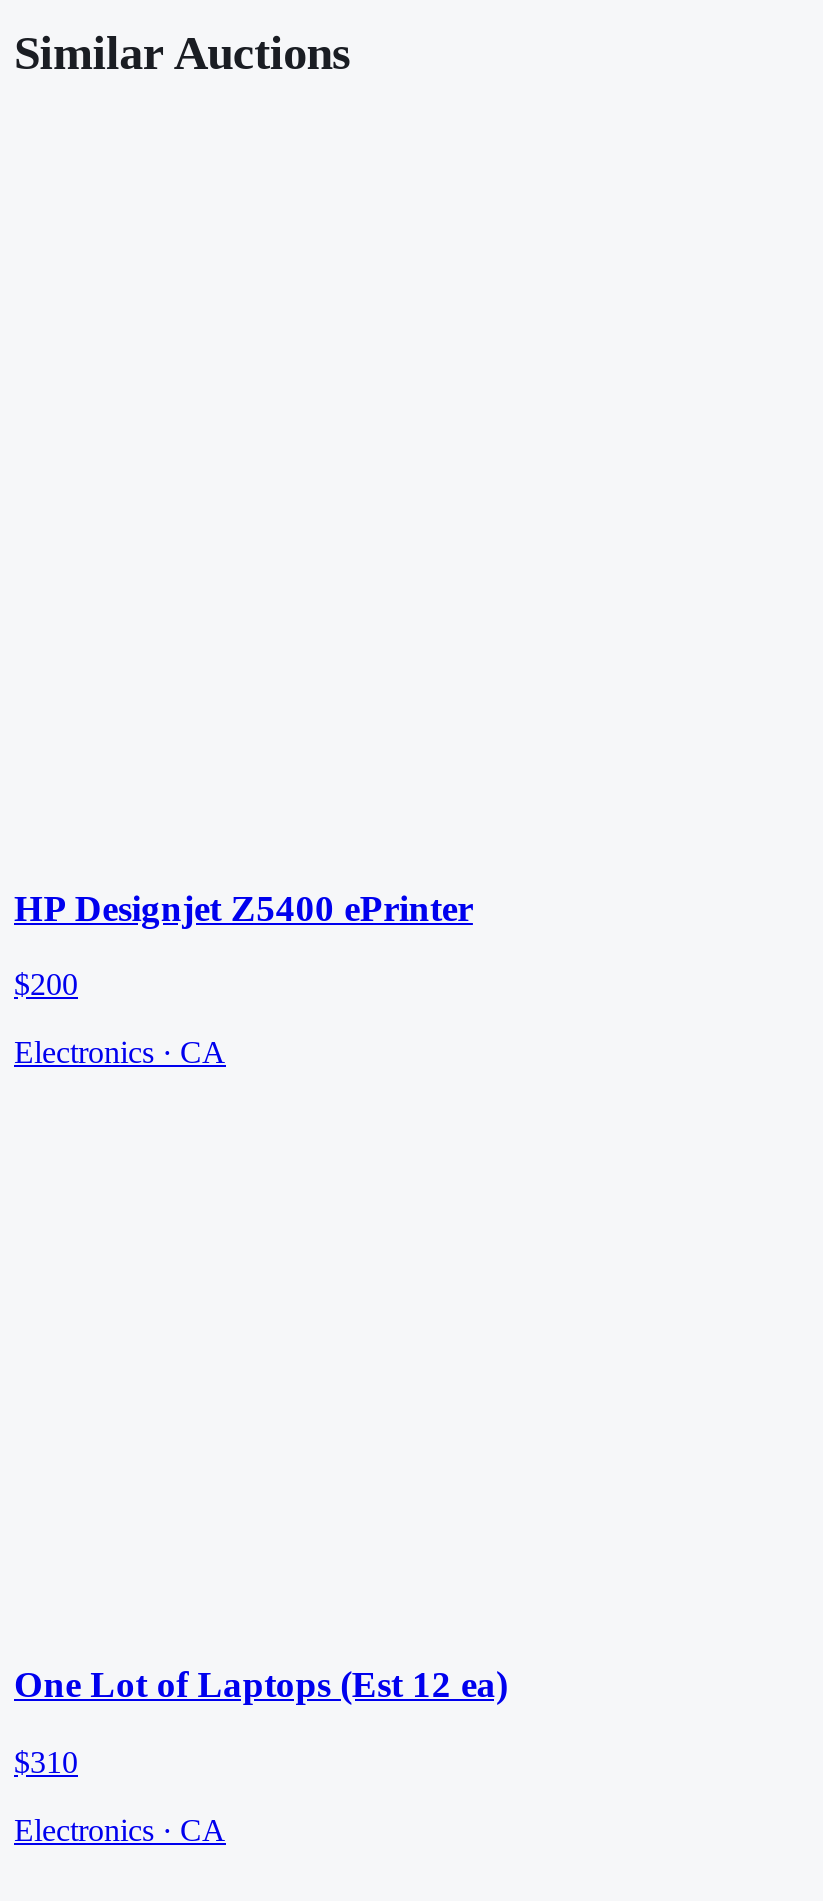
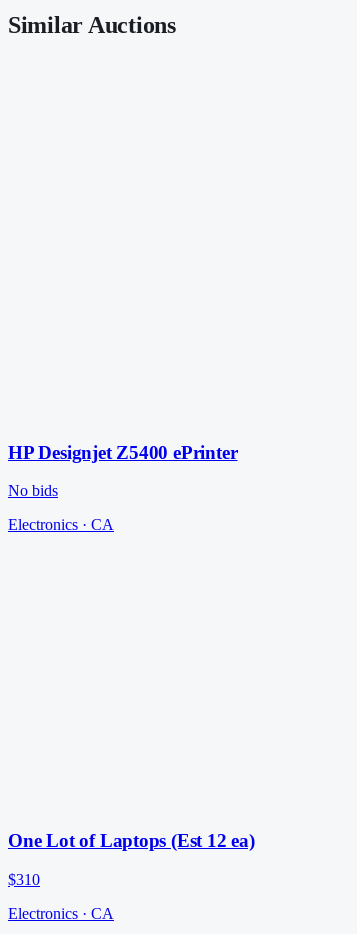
- $200
+ No bids
